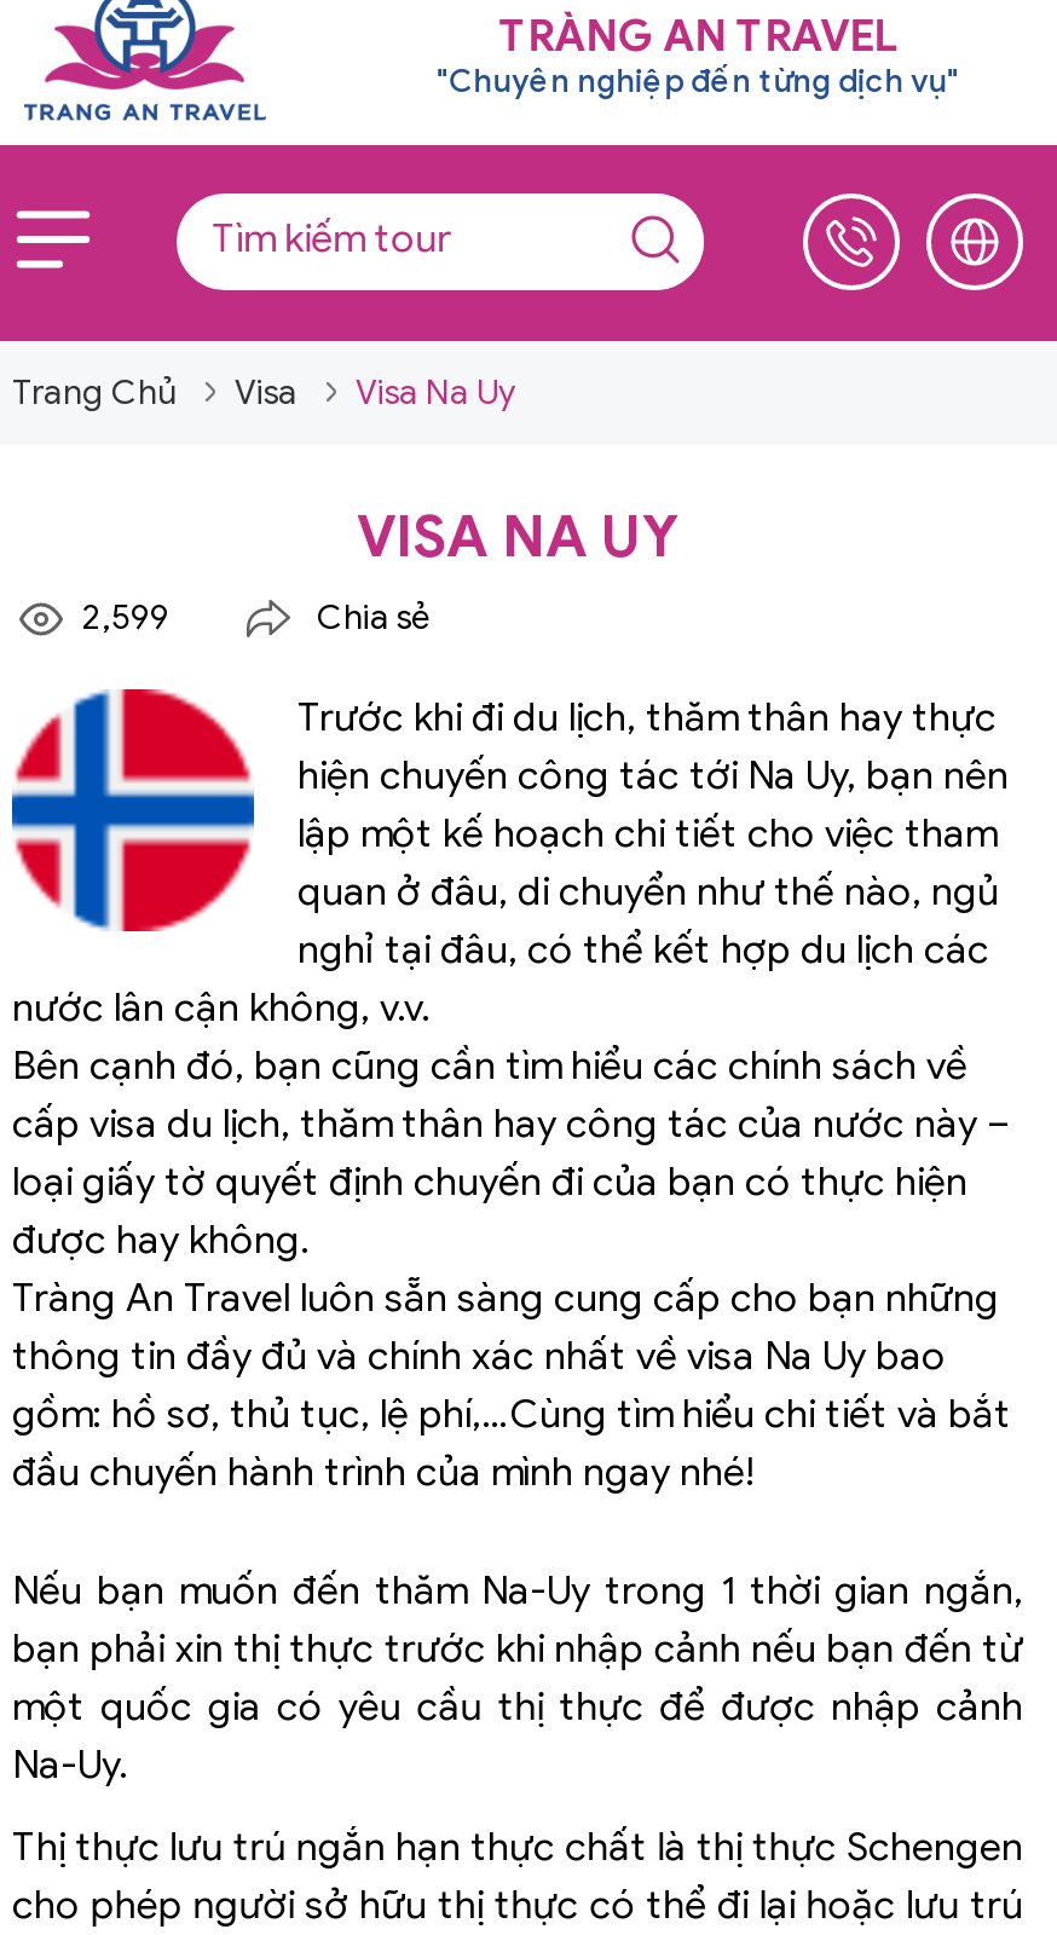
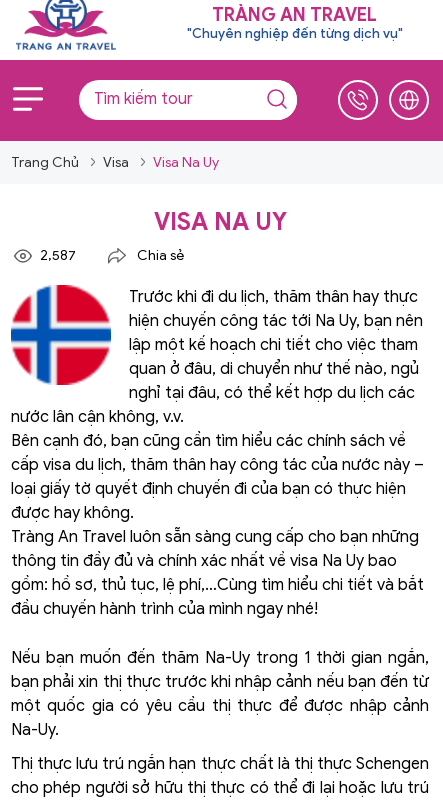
- 2,599
+ 2,587
